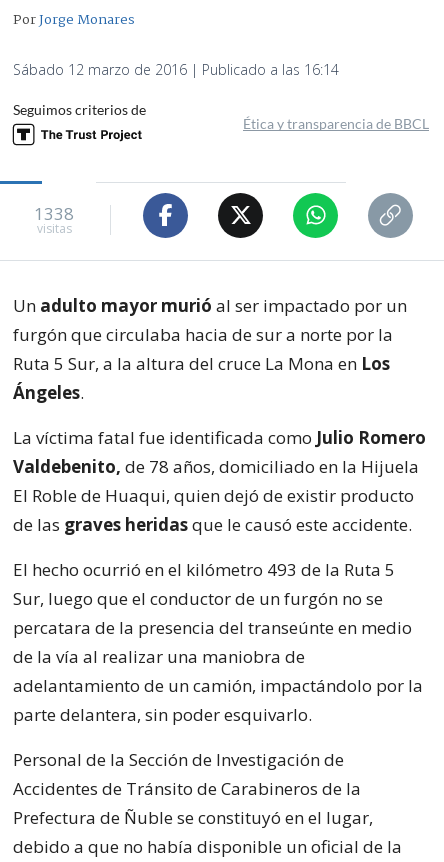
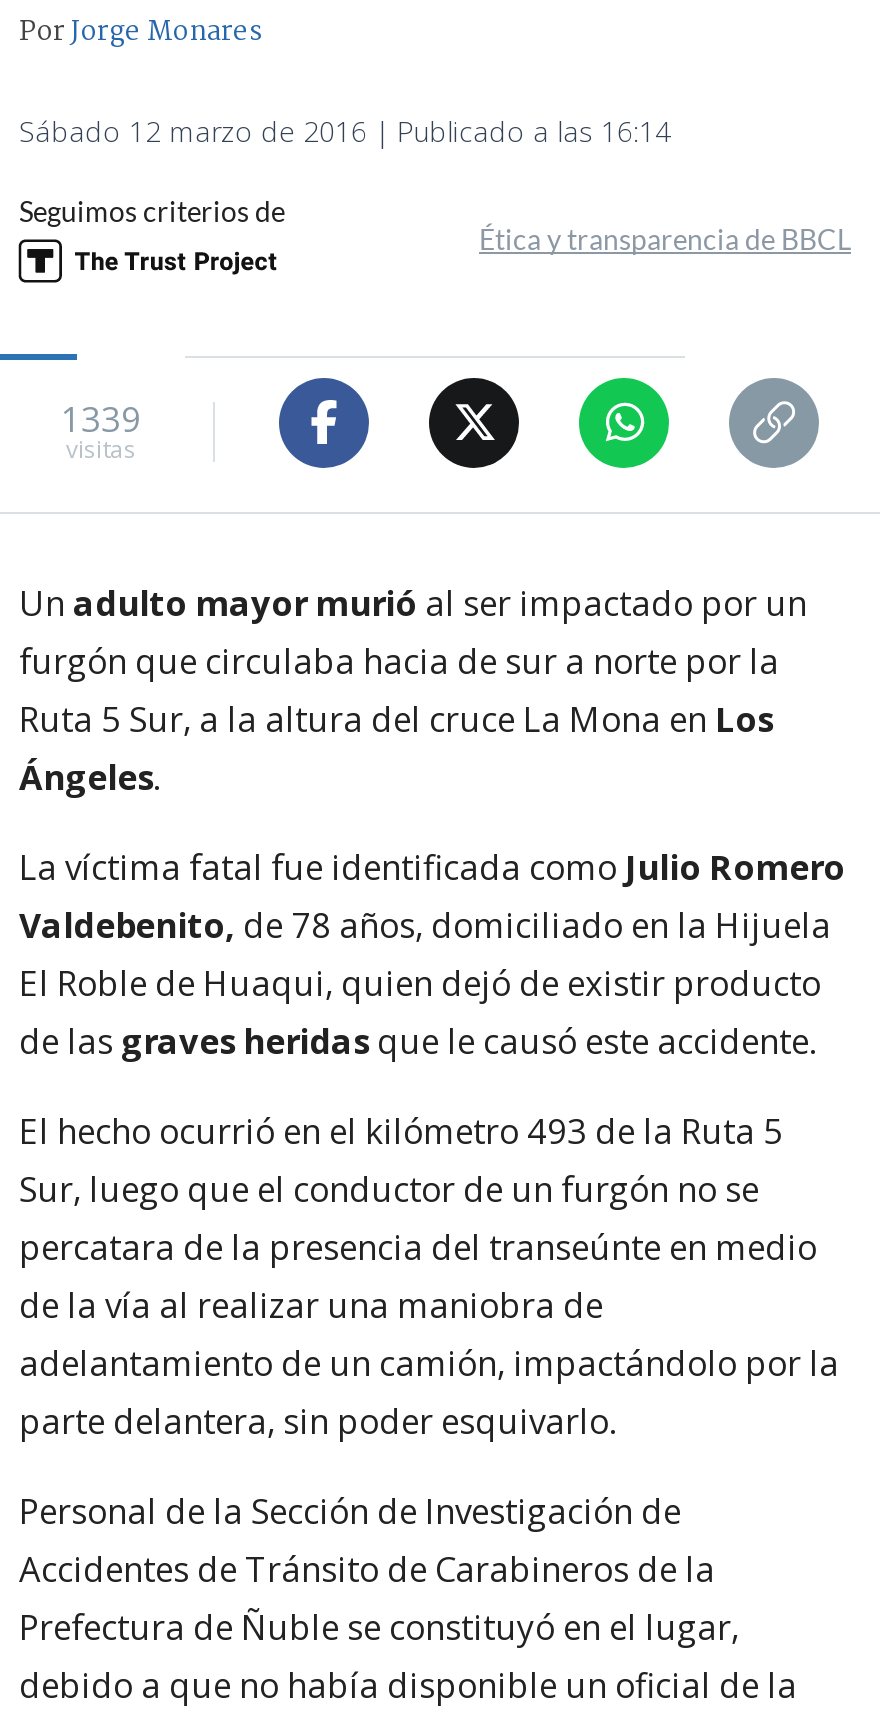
- 1338
+ 1339
